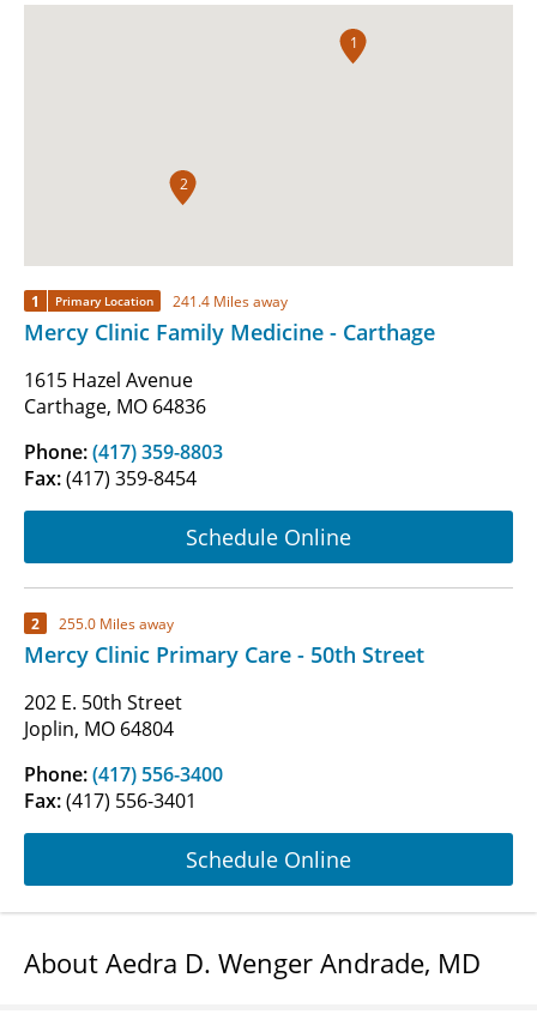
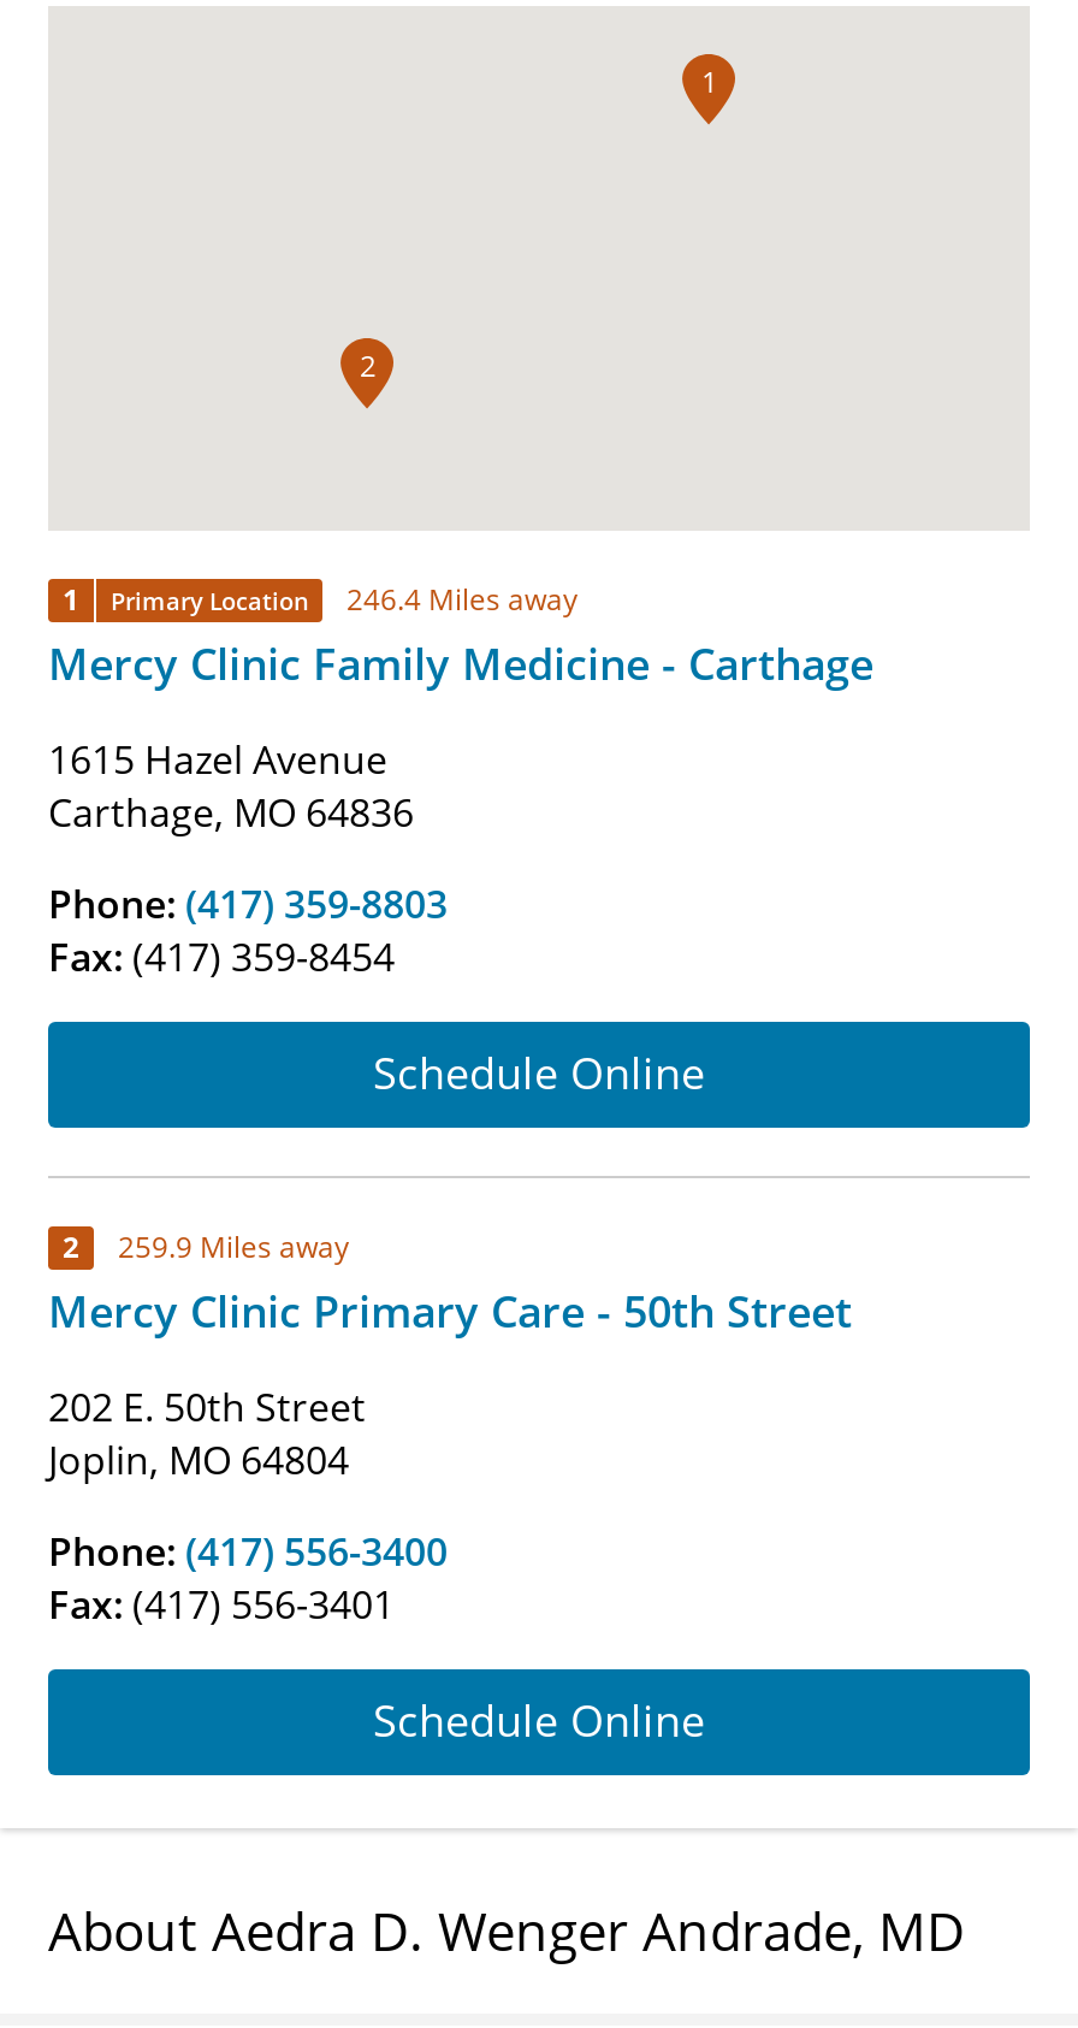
- 1 Primary Location 241.4 Miles away
+ 1 Primary Location 246.4 Miles away

- 2 255.0 Miles away
+ 2 259.9 Miles away
